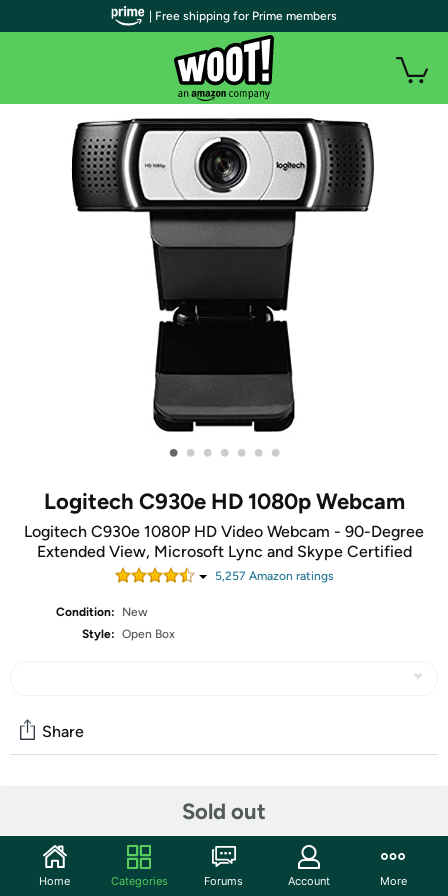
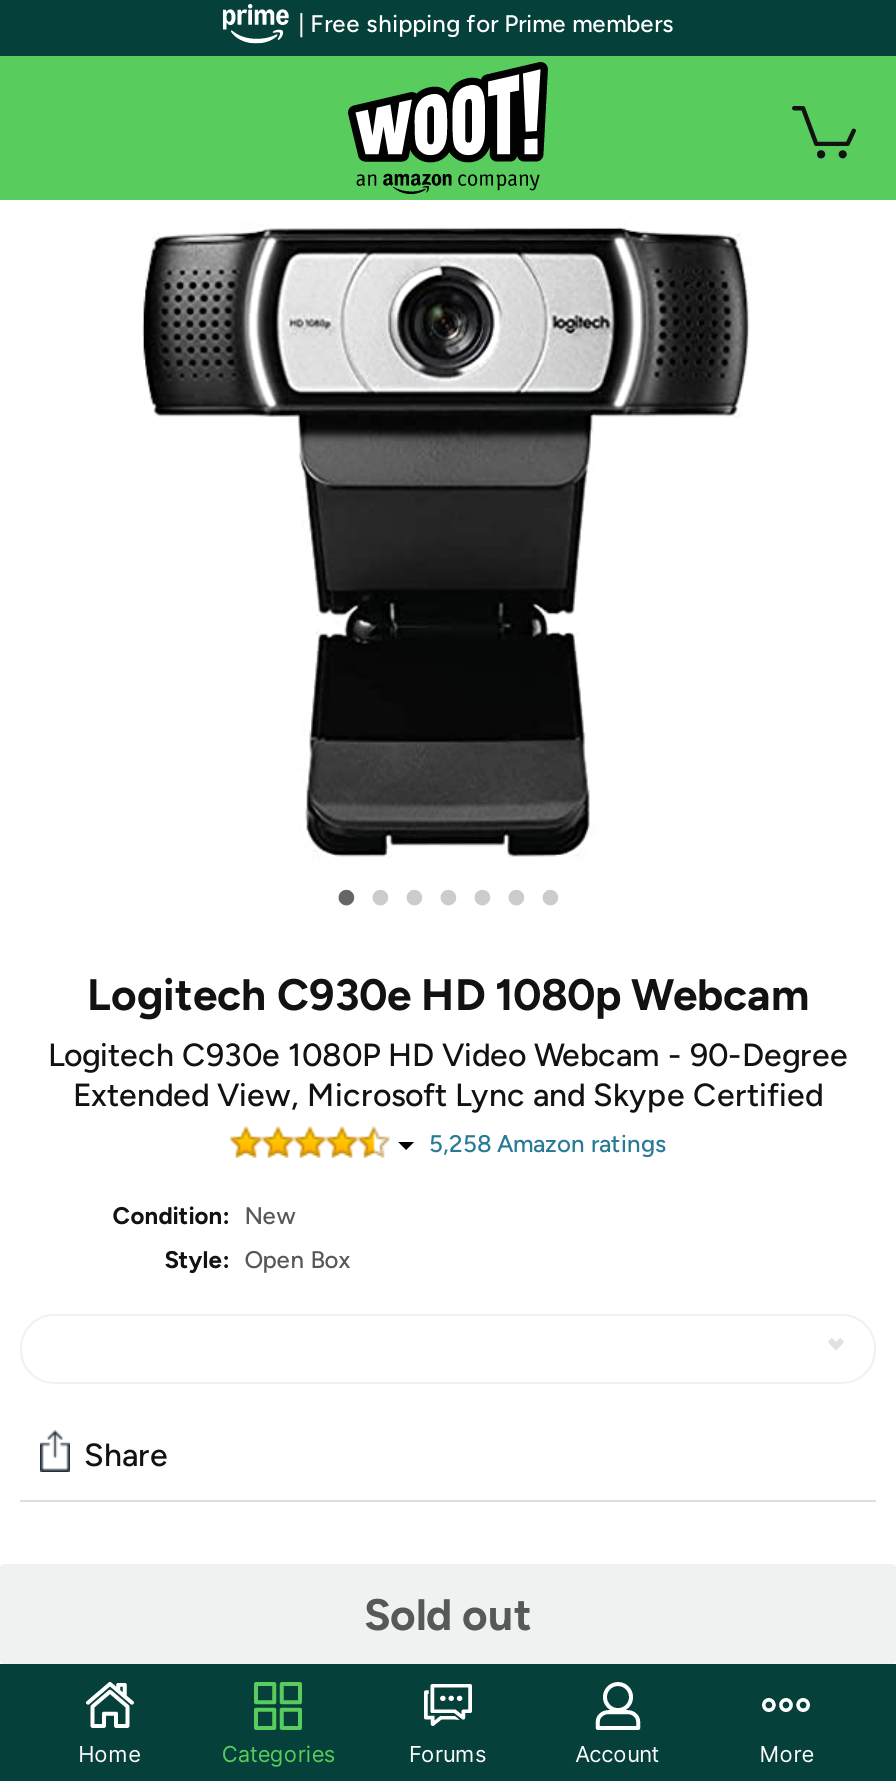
- 5,257 Amazon ratings
+ 5,258 Amazon ratings
